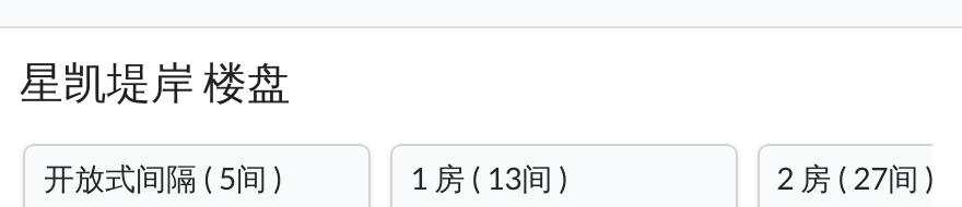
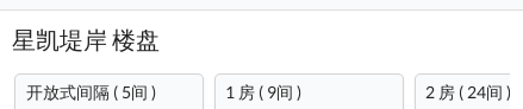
- 1 房 ( 13间 )
+ 1 房 ( 9间 )

- 2 房 ( 27间 )
+ 2 房 ( 24间 )
